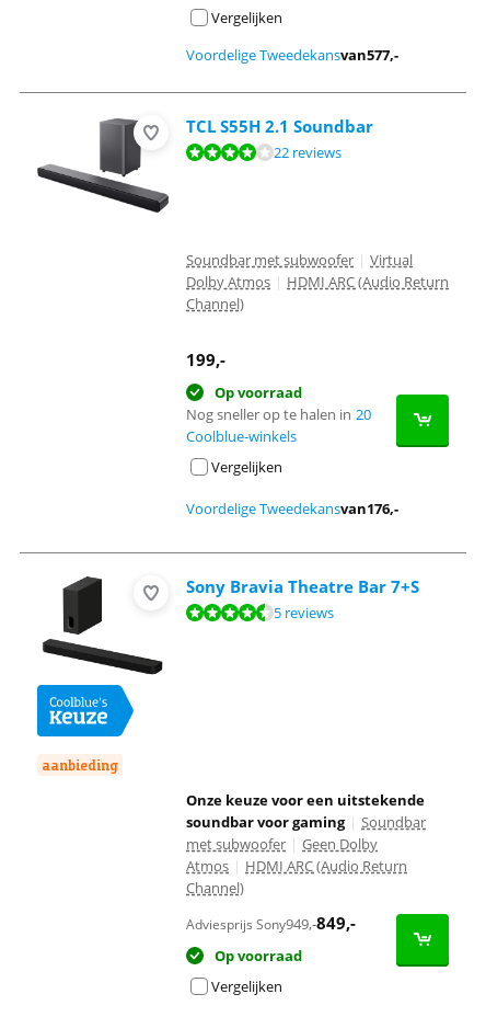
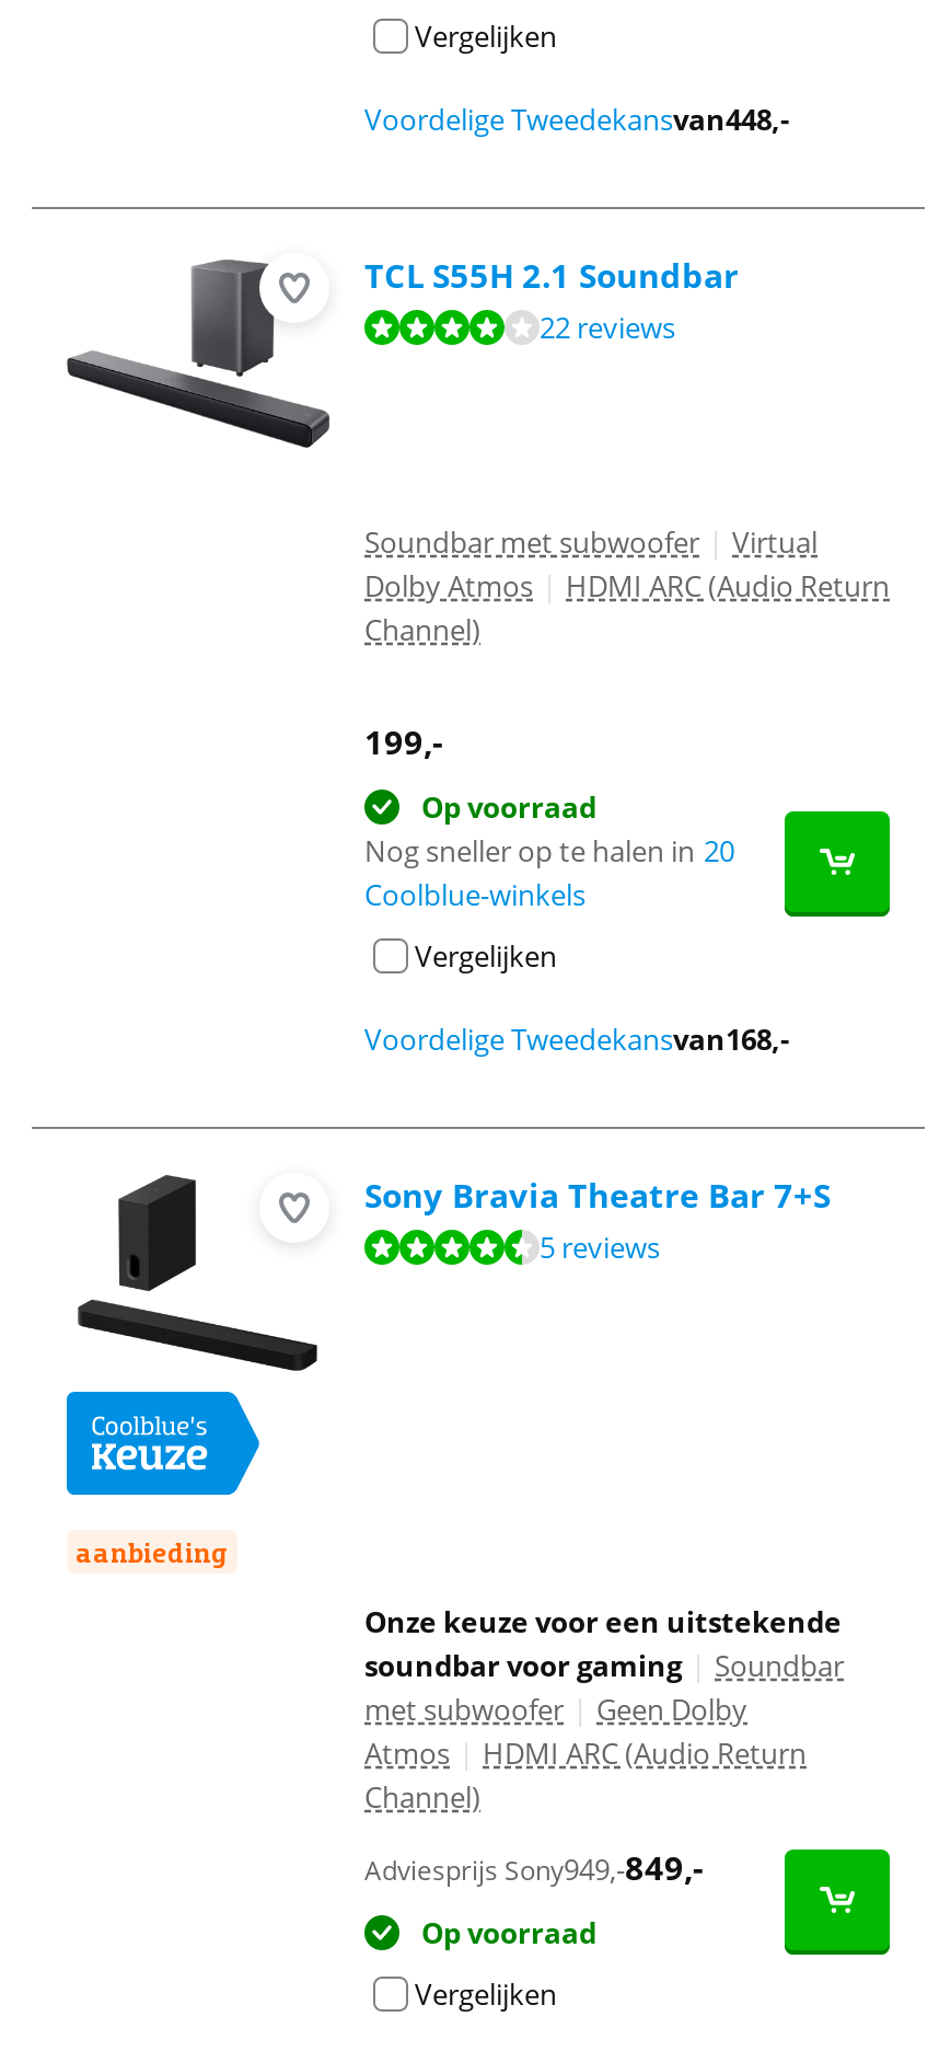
- Voordelige Tweedekansvan577,-
+ Voordelige Tweedekansvan448,-

- Voordelige Tweedekansvan176,-
+ Voordelige Tweedekansvan168,-
